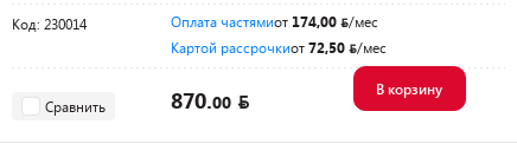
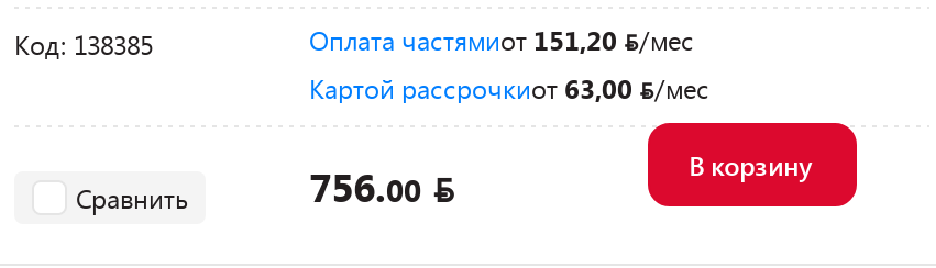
- Код: 230014
- Оплата частямиот 174,00
+ Код: 138385
+ Оплата частямиот 151,20

- Картой рассрочкиот 72,50
+ Картой рассрочкиот 63,00

- 870.00
+ 756.00
